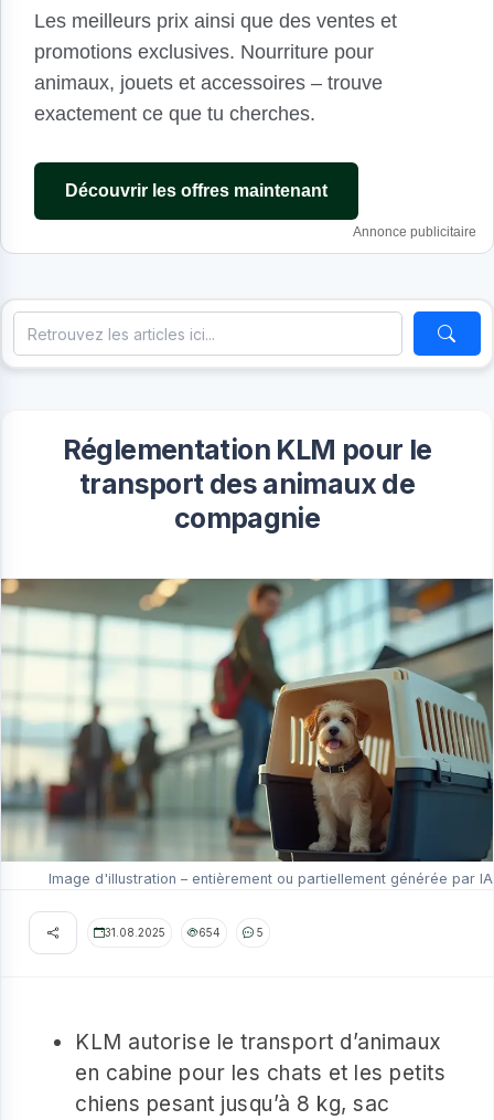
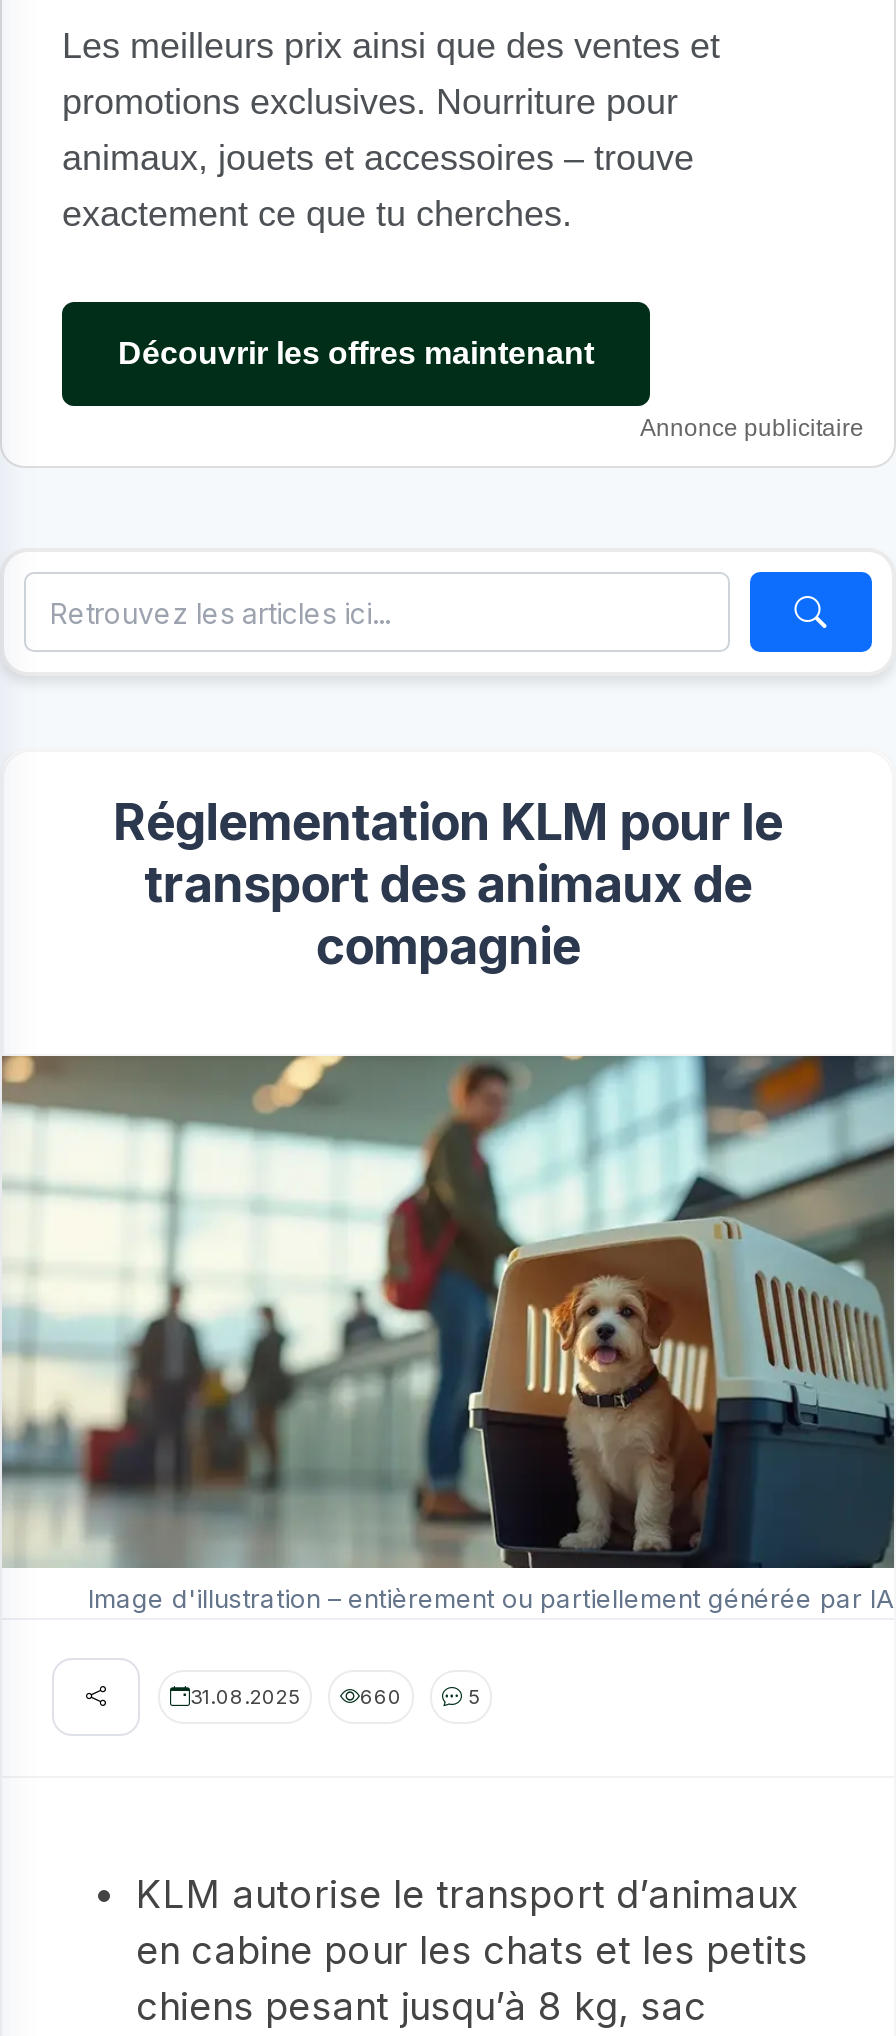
- 654
+ 660
